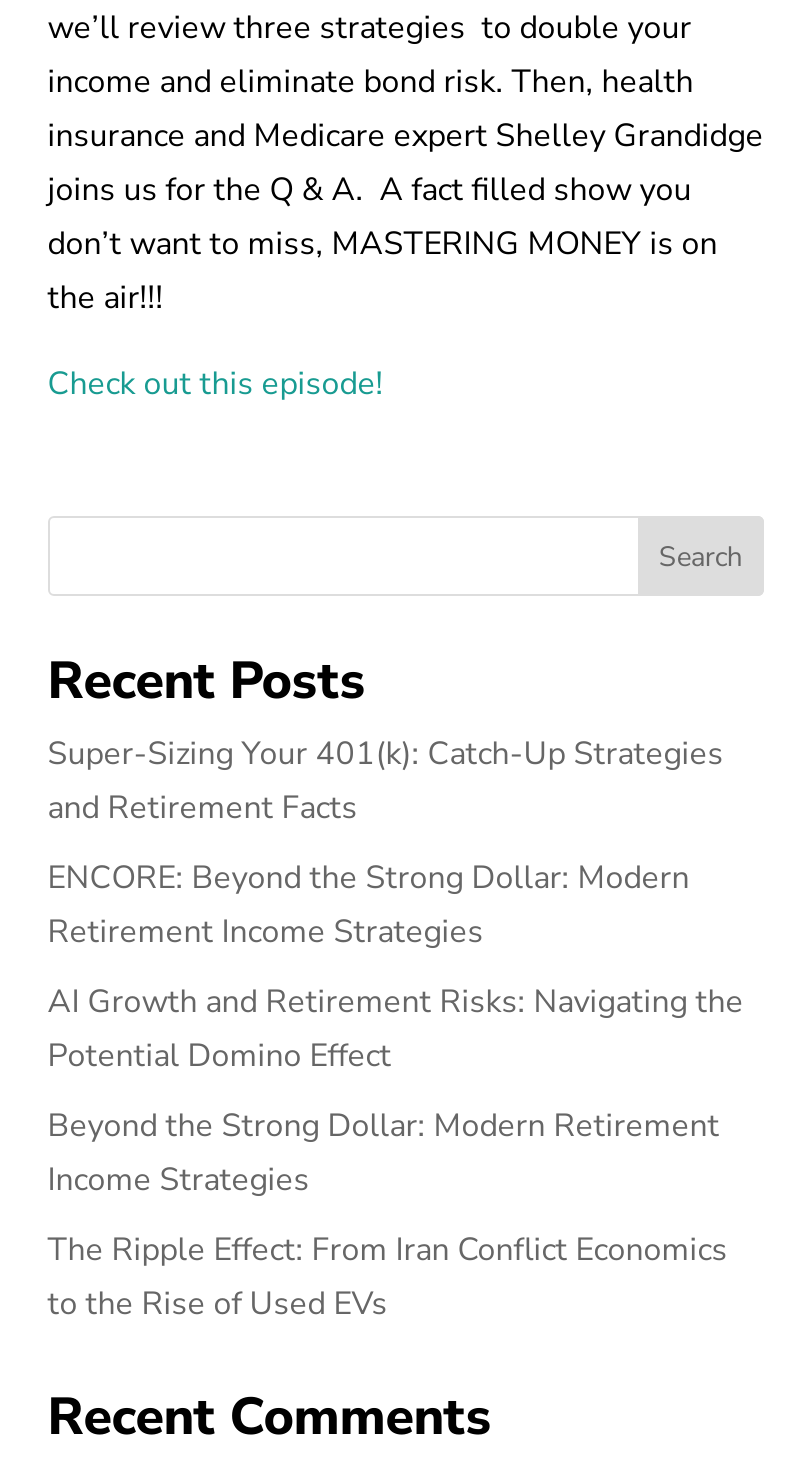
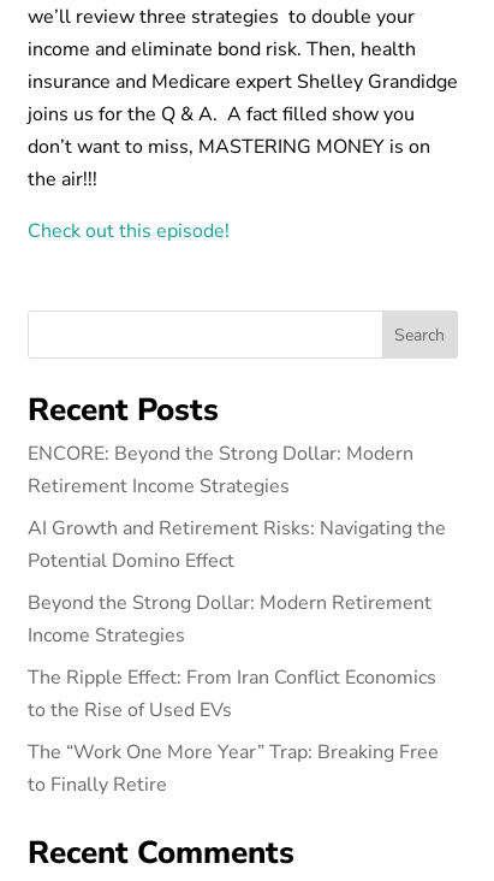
- Super-Sizing Your 401(k): Catch-Up Strategies
- and Retirement Facts

moved up: ENCORE: Beyond the Strong Dollar: Modern | Retirement Income Strategies | AI Growth and Retirement Risks: Navigating the | Potential Domino Effect | Beyond the Strong Dollar: Modern Retirement | Income Strategies | The Ripple Effect: From Iran Conflict Economics | to the Rise of Used EVs

+ The “Work One More Year” Trap: Breaking Free
+ to Finally Retire
